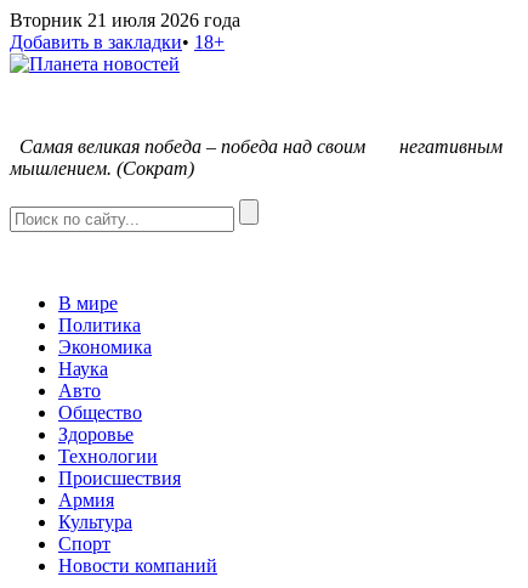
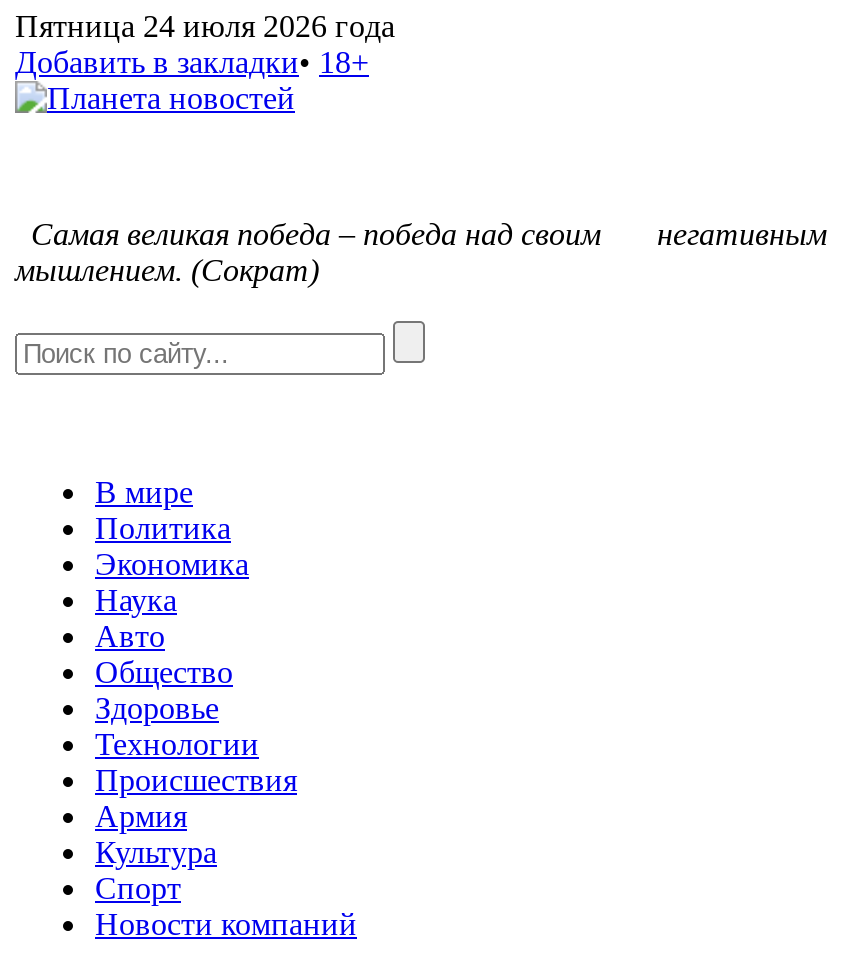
- Вторник 21 июля 2026 года
+ Пятница 24 июля 2026 года
